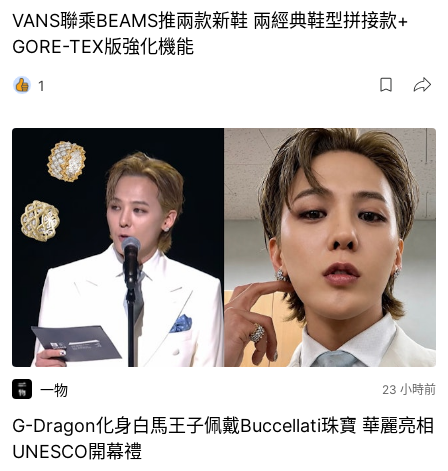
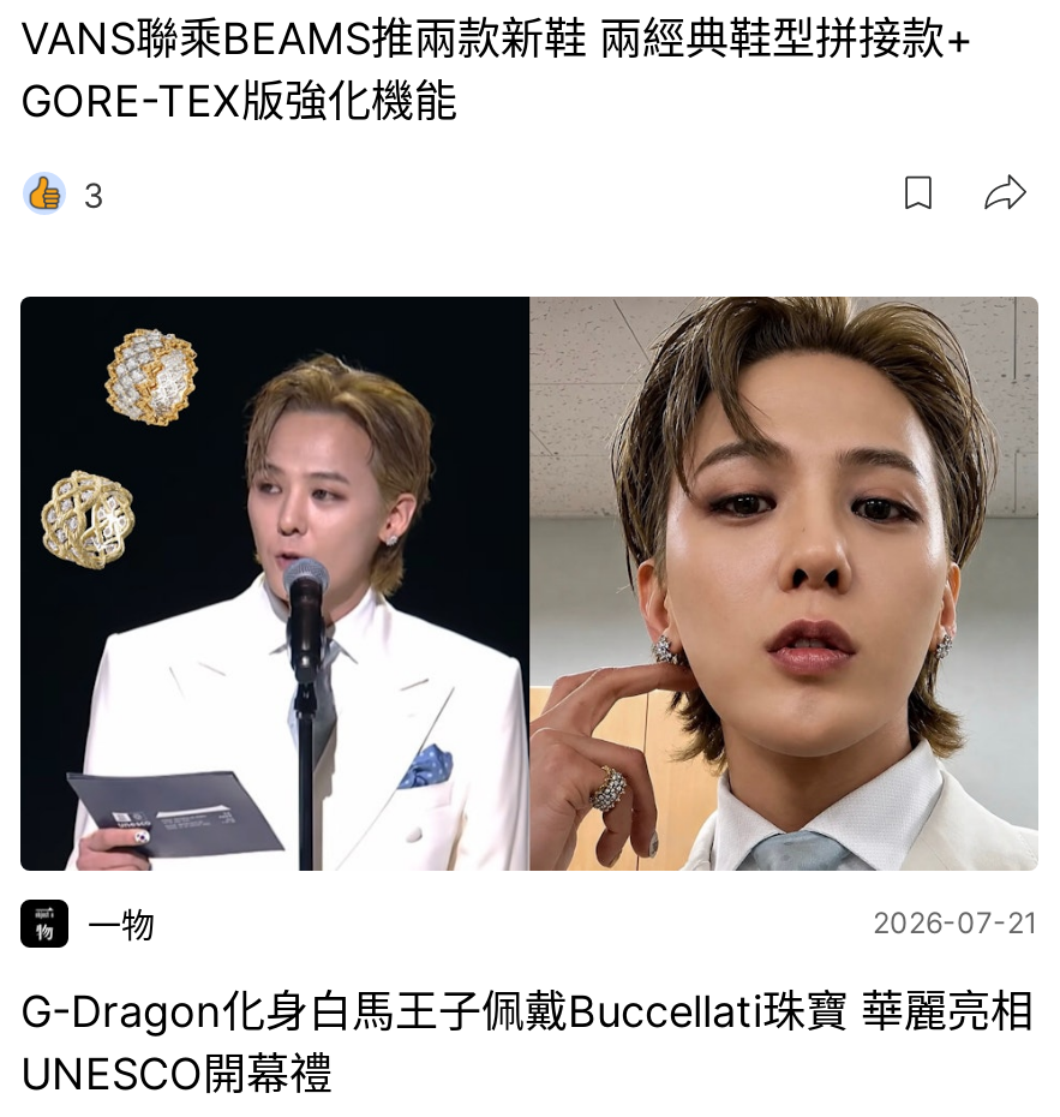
- 1
+ 3

- 23 小時前
+ 2026-07-21
